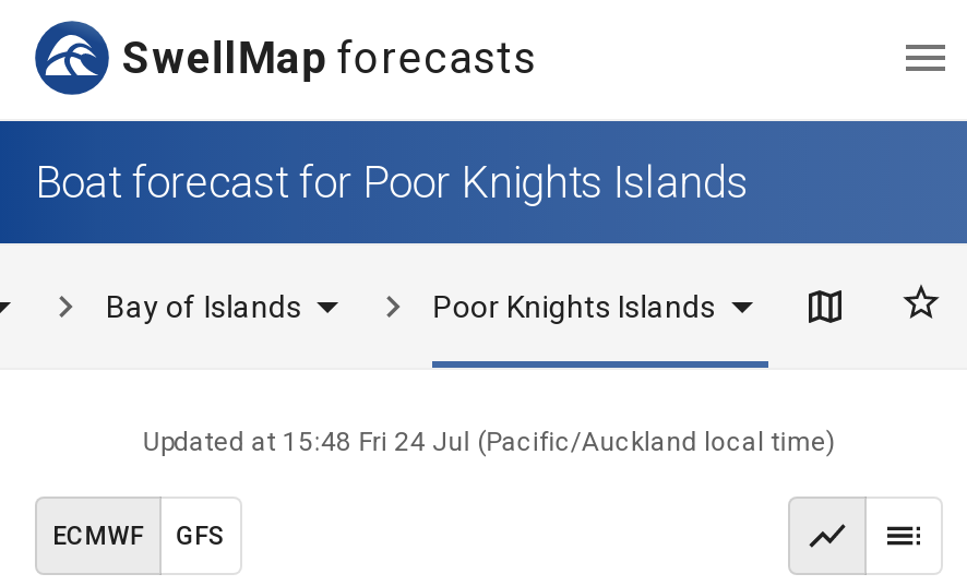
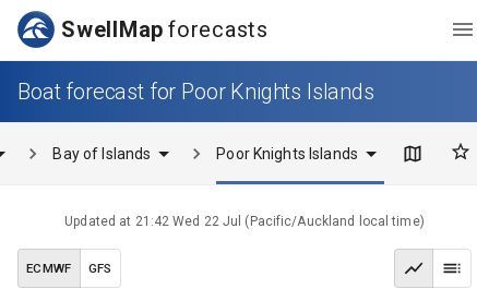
- Updated at 15:48 Fri 24 Jul (Pacific/Auckland local time)
+ Updated at 21:42 Wed 22 Jul (Pacific/Auckland local time)
